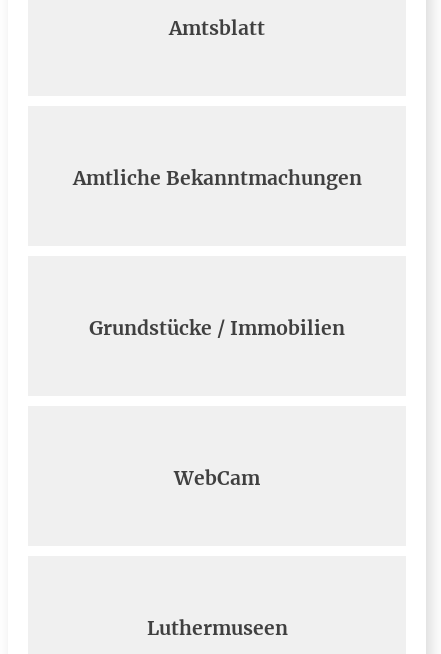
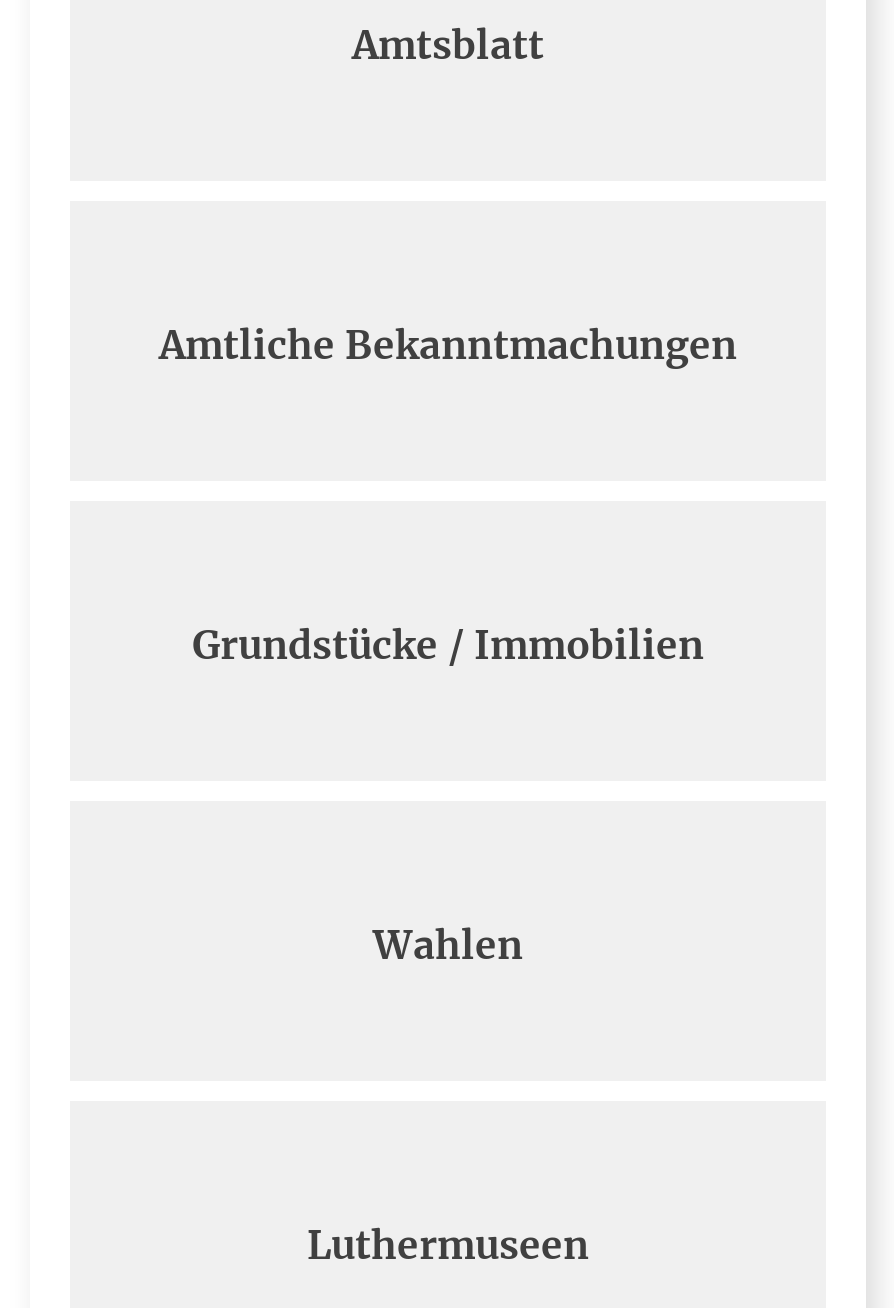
- WebCam
+ Wahlen
